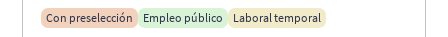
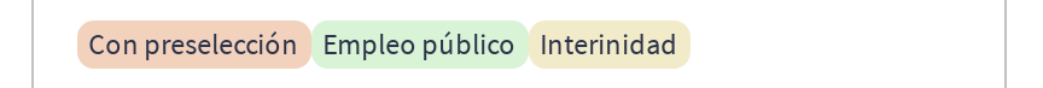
- Laboral temporal
+ Interinidad
